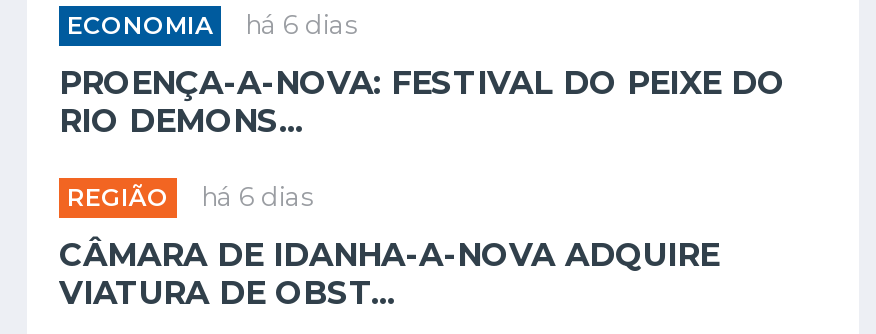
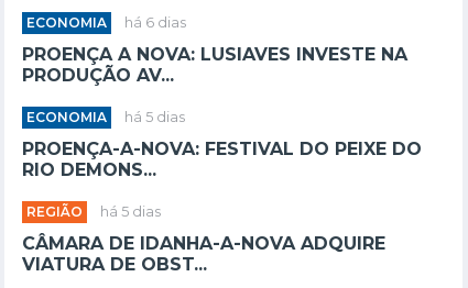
+ PROENÇA A NOVA: LUSIAVES INVESTE NA
+ PRODUÇÃO AV...
+ ECONOMIA
+ há 5 dias

- REGIÃO há 6 dias
+ REGIÃO há 5 dias
